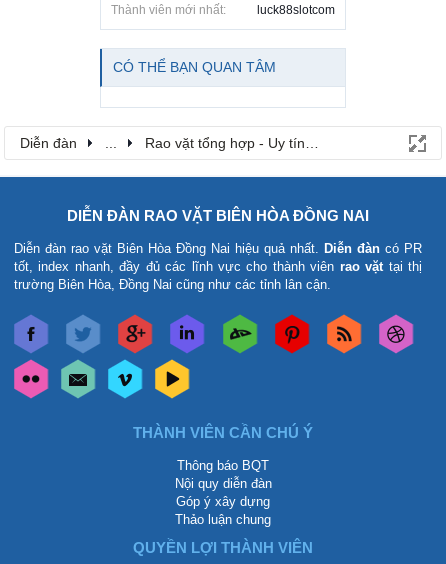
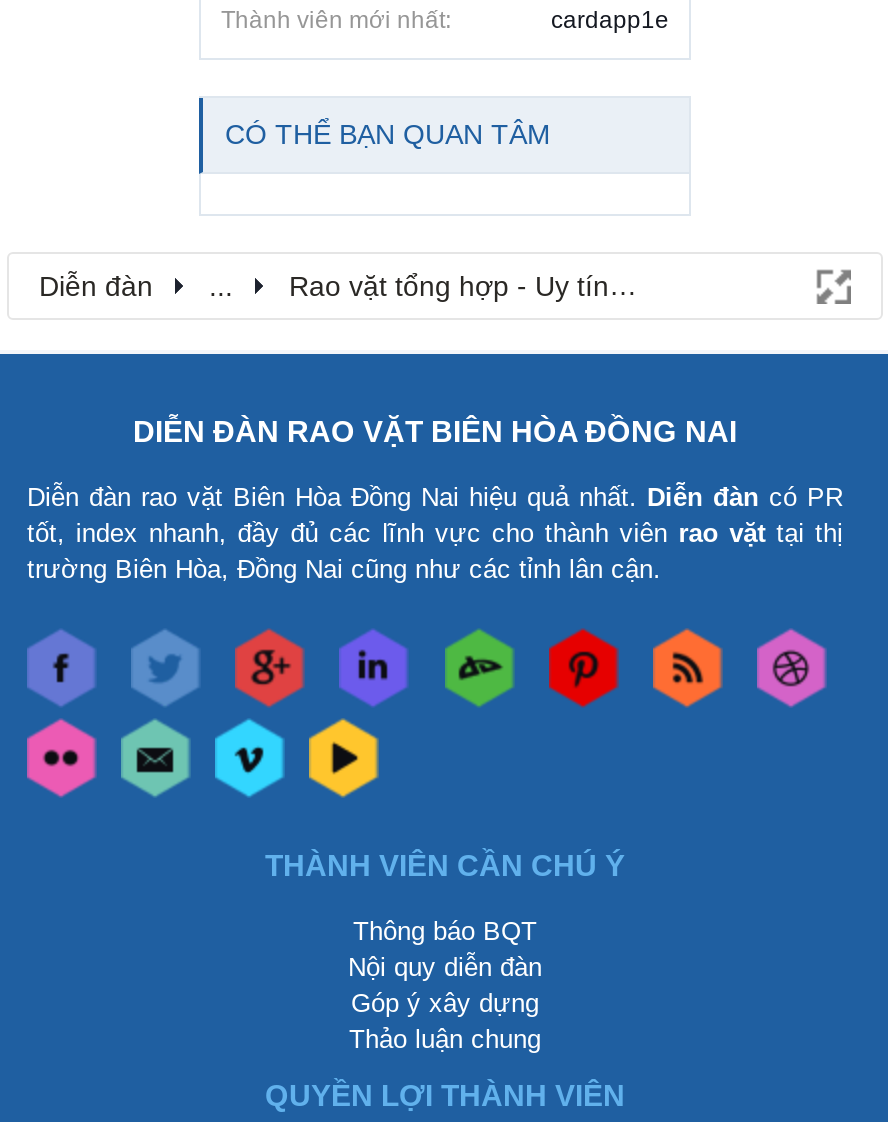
- luck88slotcom
+ cardapp1e
